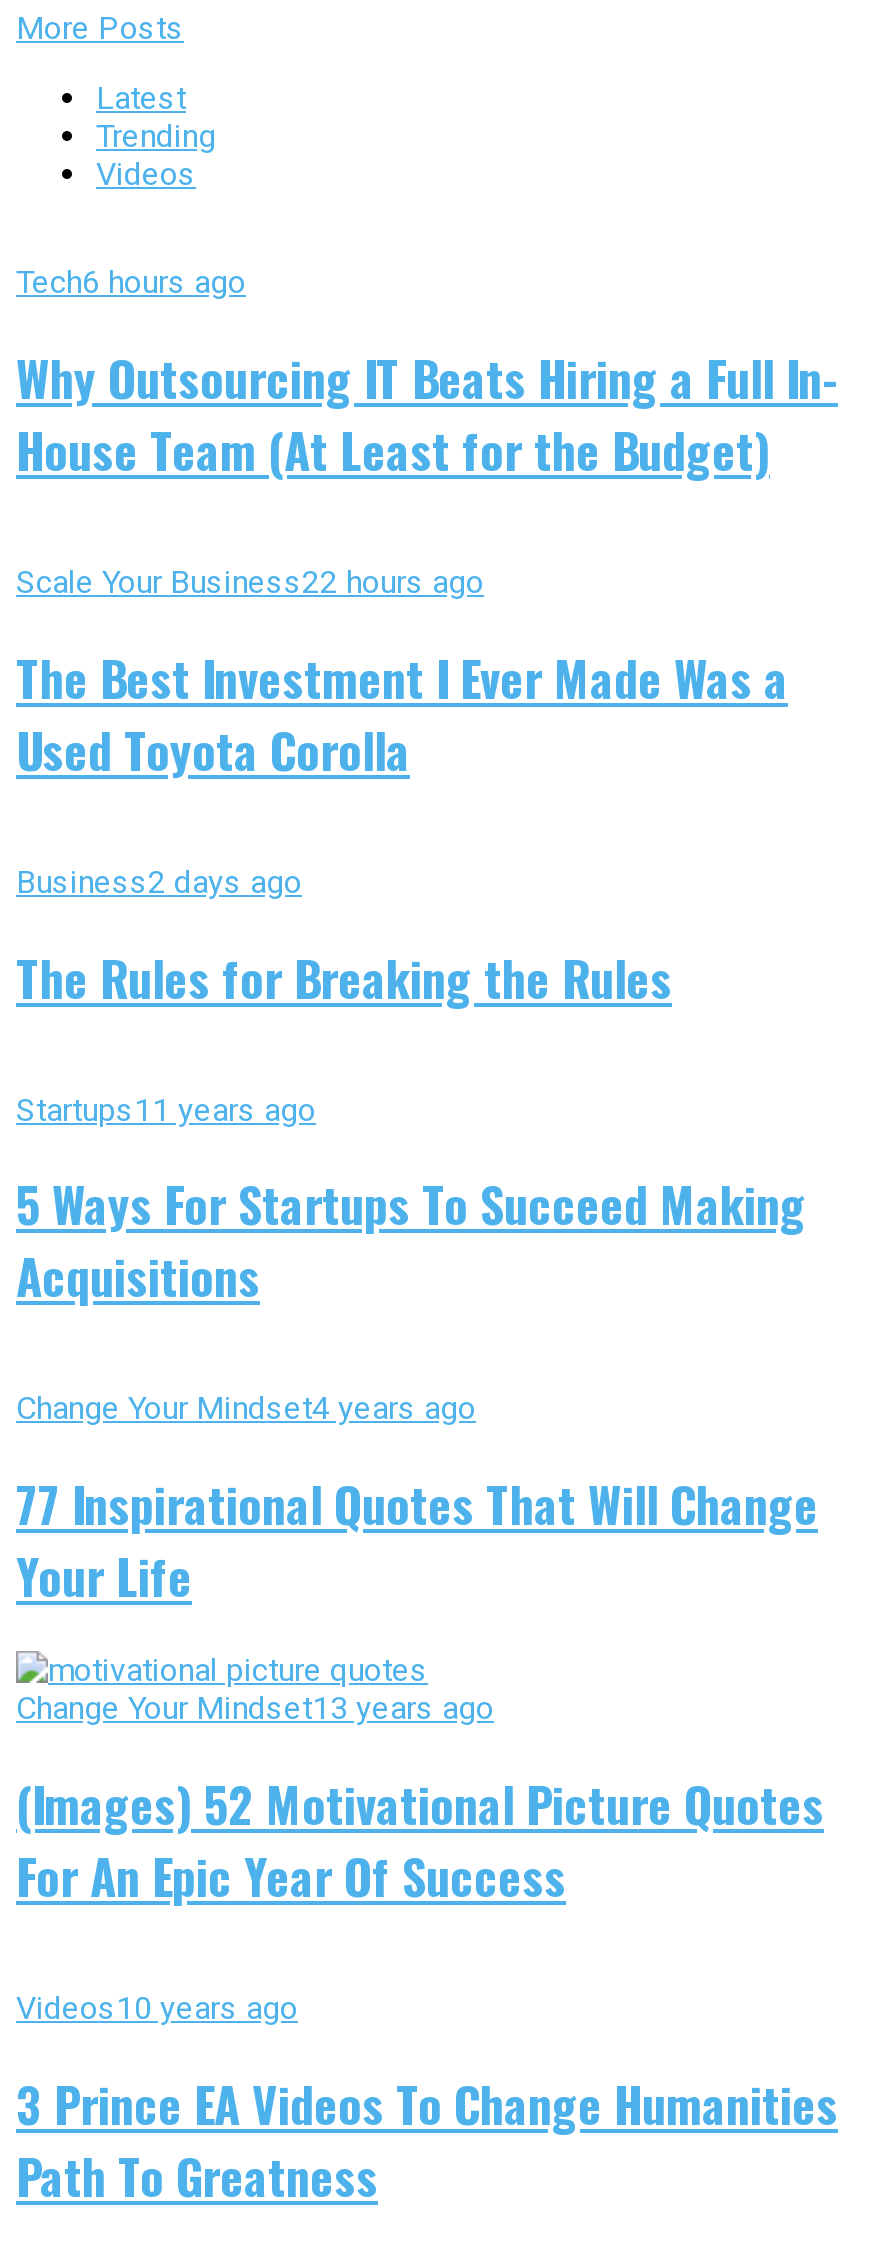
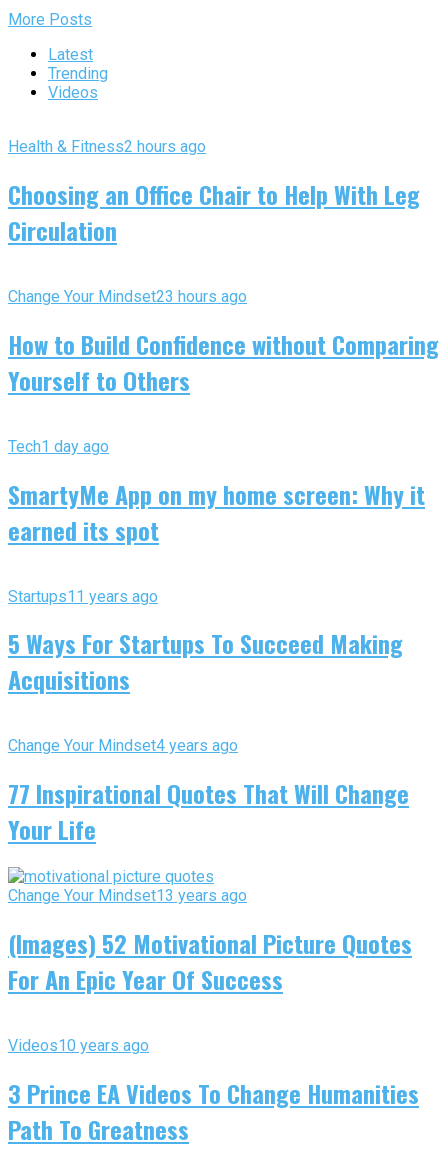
- Tech6 hours ago
+ Health & Fitness2 hours ago

- Why Outsourcing IT Beats Hiring a Full In-
- House Team (At Least for the Budget)
+ Choosing an Office Chair to Help With Leg
+ Circulation

- Scale Your Business22 hours ago
+ Change Your Mindset23 hours ago

- The Best Investment I Ever Made Was a
- Used Toyota Corolla
+ How to Build Confidence without Comparing
+ Yourself to Others

- Business2 days ago
+ Tech1 day ago

- The Rules for Breaking the Rules
+ SmartyMe App on my home screen: Why it
+ earned its spot
